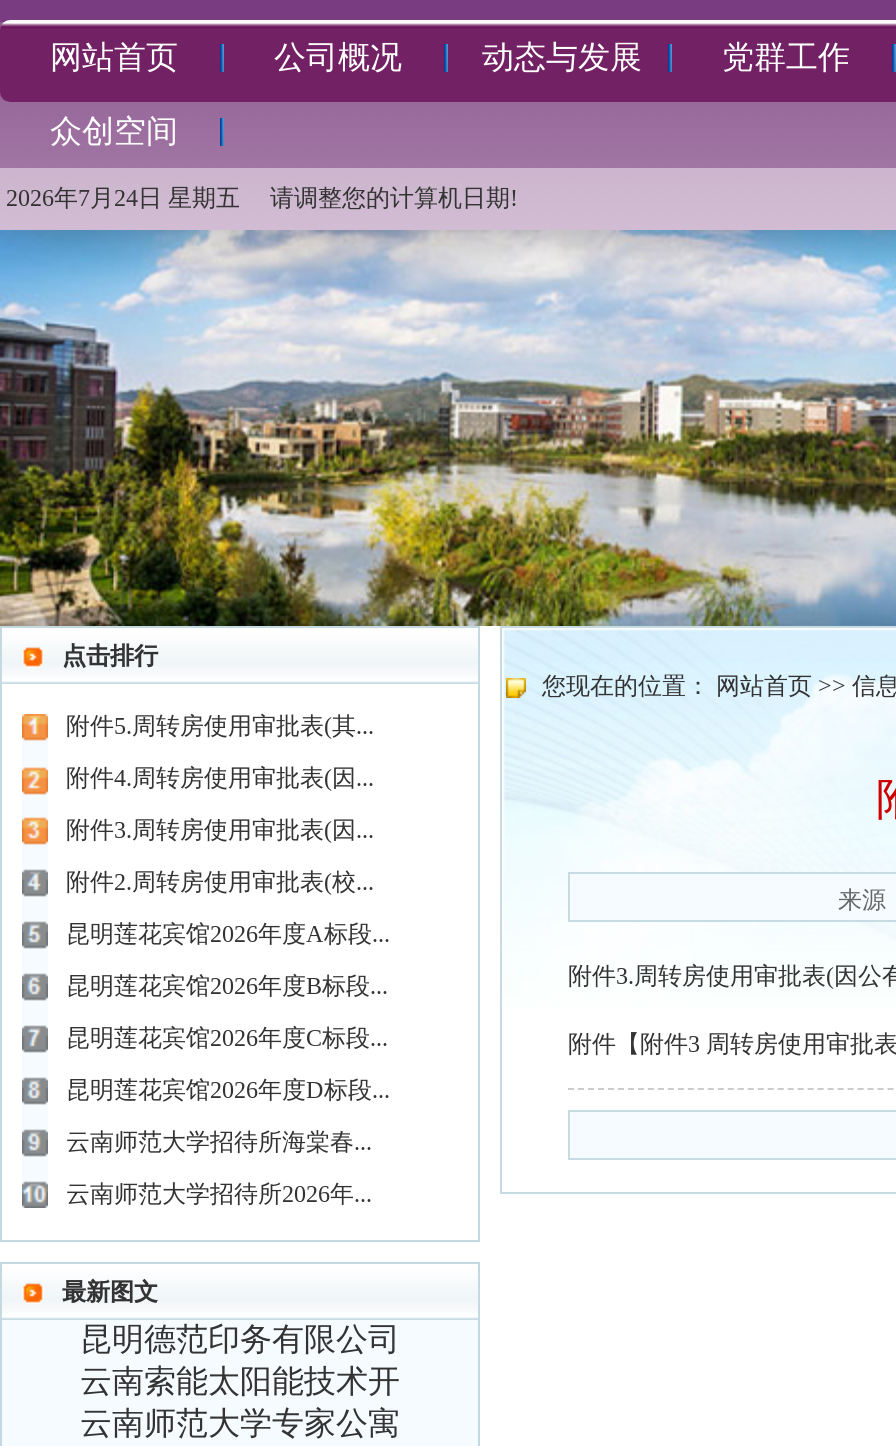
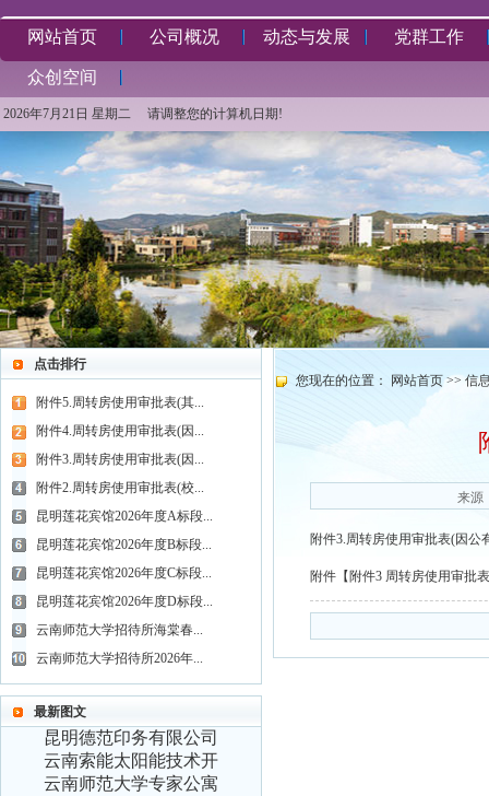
- 2026年7月24日 星期五 请调整您的计算机日期!
+ 2026年7月21日 星期二 请调整您的计算机日期!
